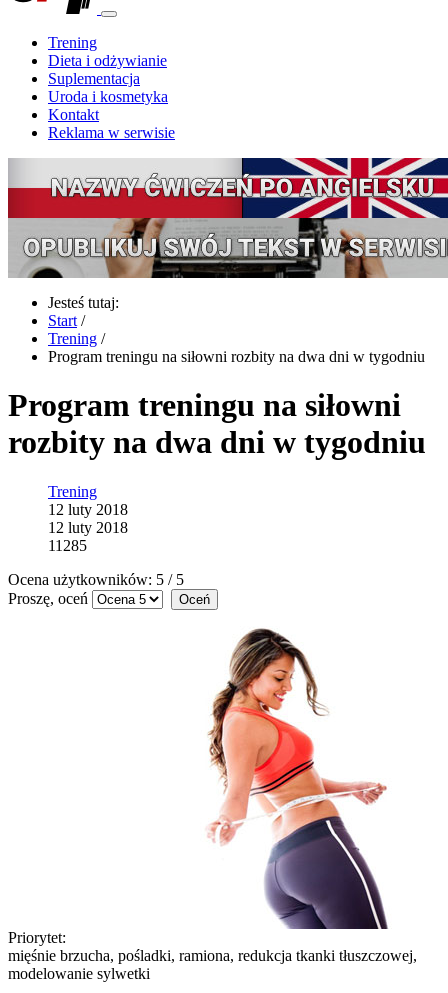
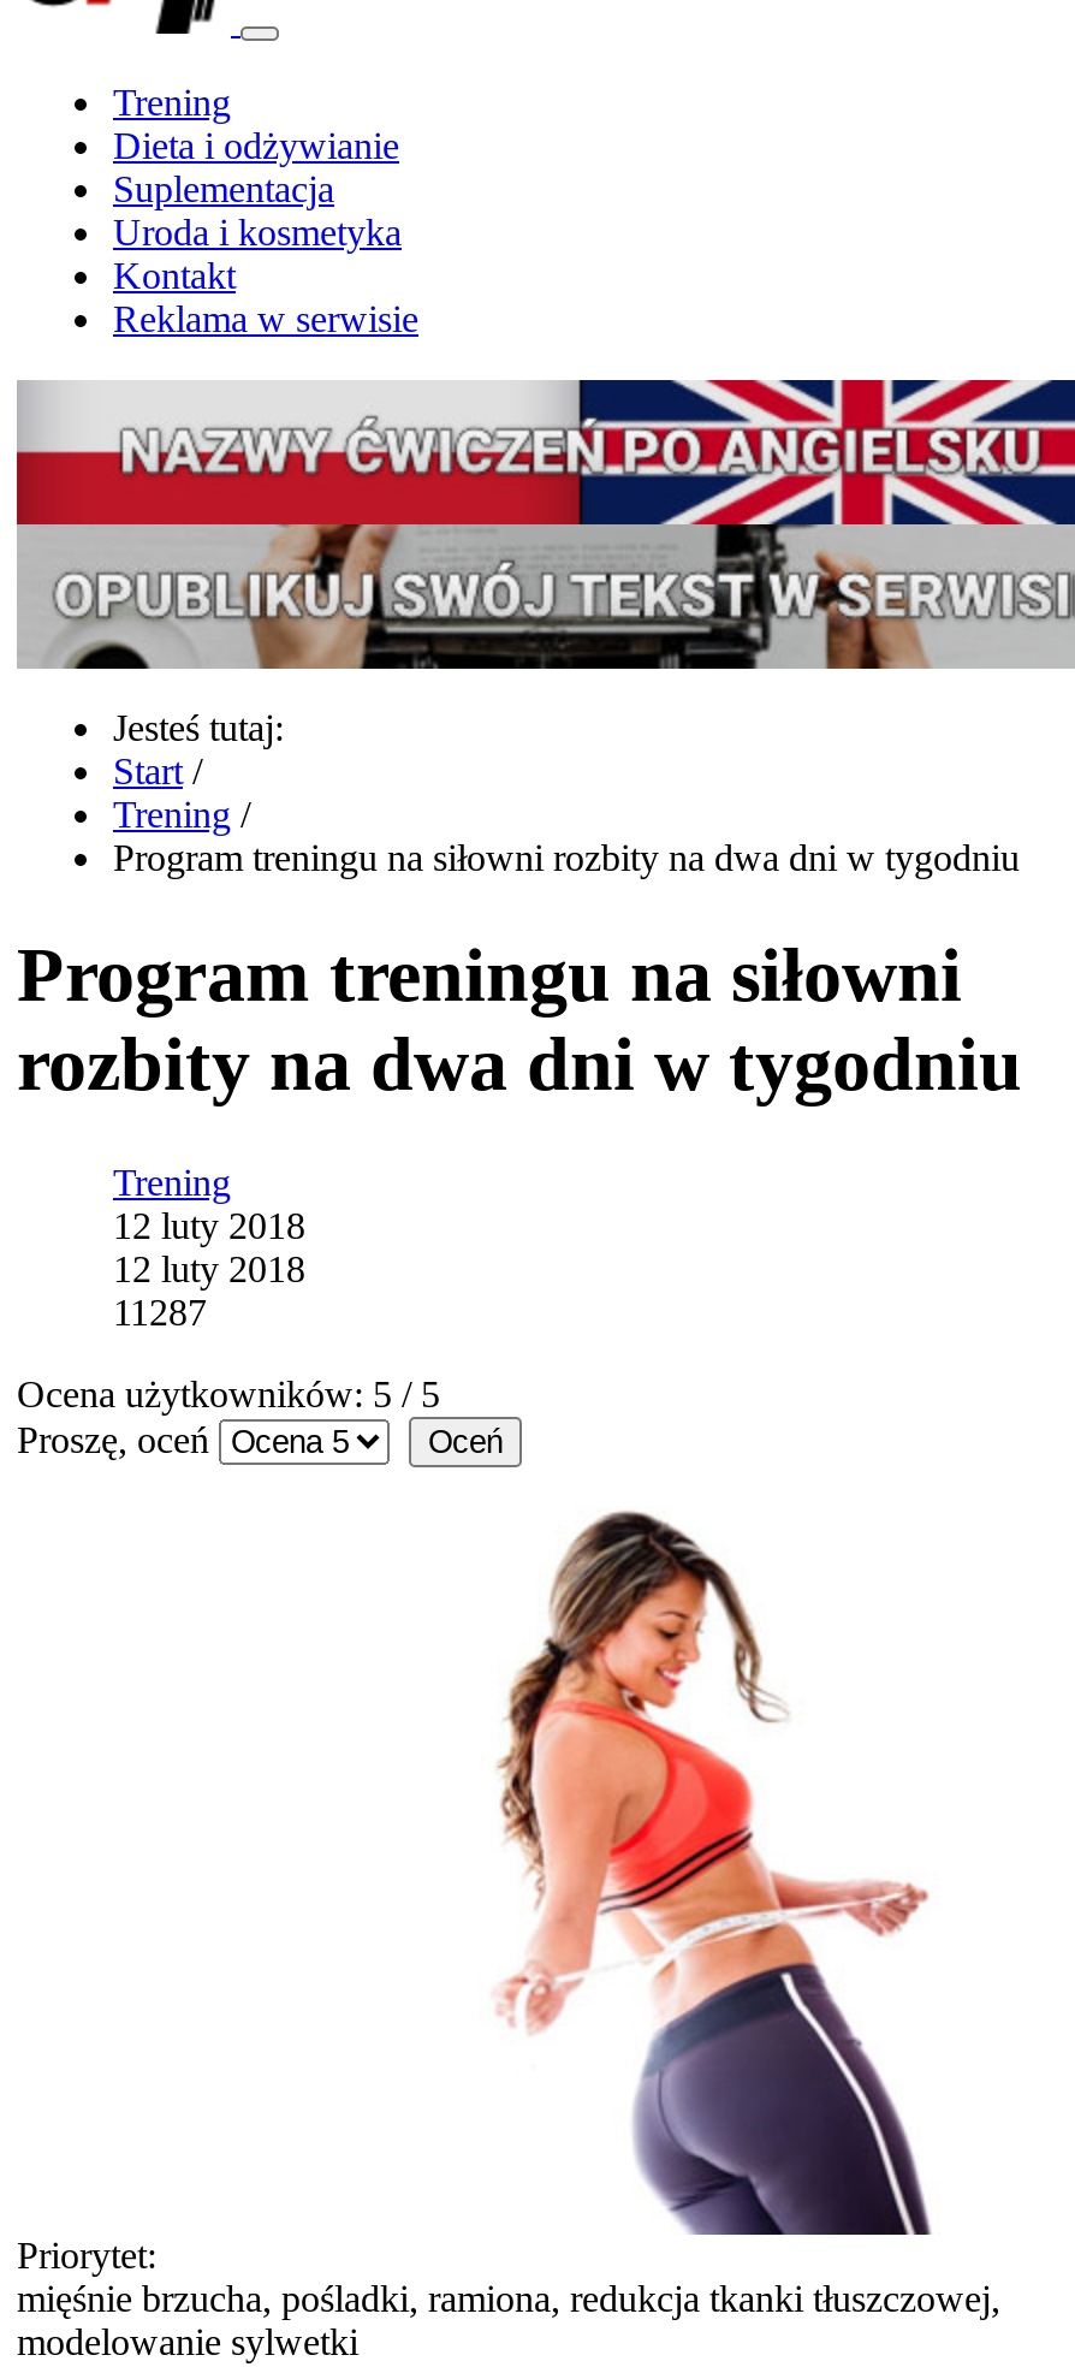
- 11285
+ 11287
